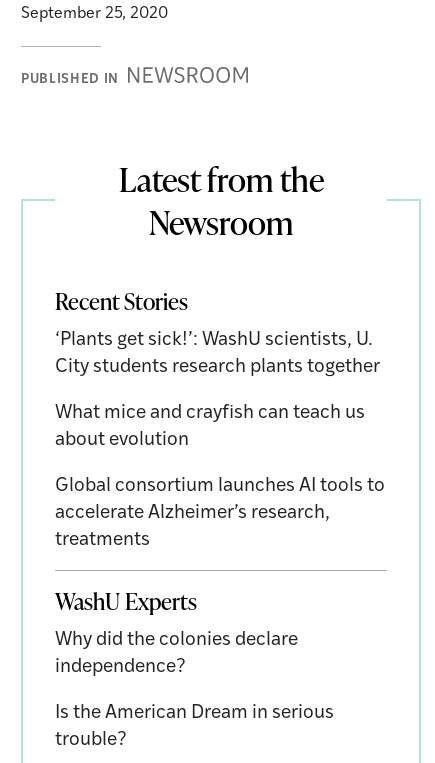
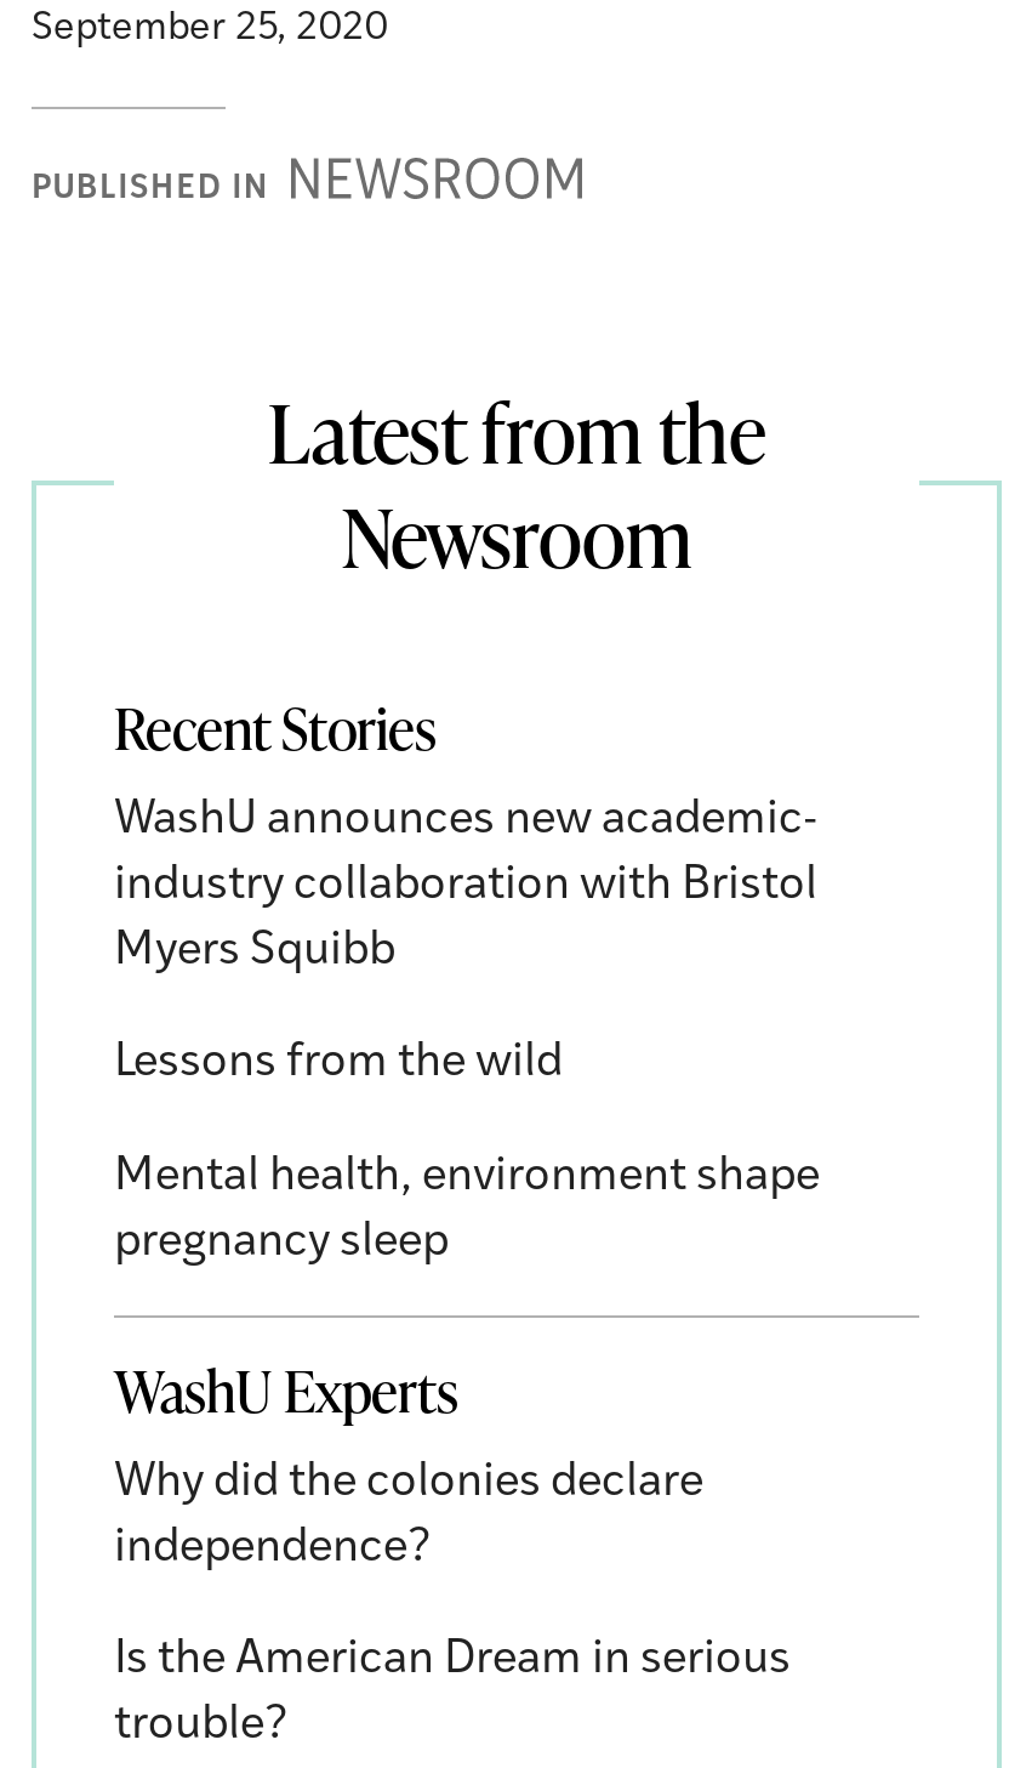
- ‘Plants get sick!’: WashU scientists, U.
- City students research plants together
+ WashU announces new academic-
+ industry collaboration with Bristol
+ Myers Squibb

- What mice and crayfish can teach us
- about evolution
+ Lessons from the wild

- Global consortium launches AI tools to
- accelerate Alzheimer’s research,
- treatments
+ Mental health, environment shape
+ pregnancy sleep
